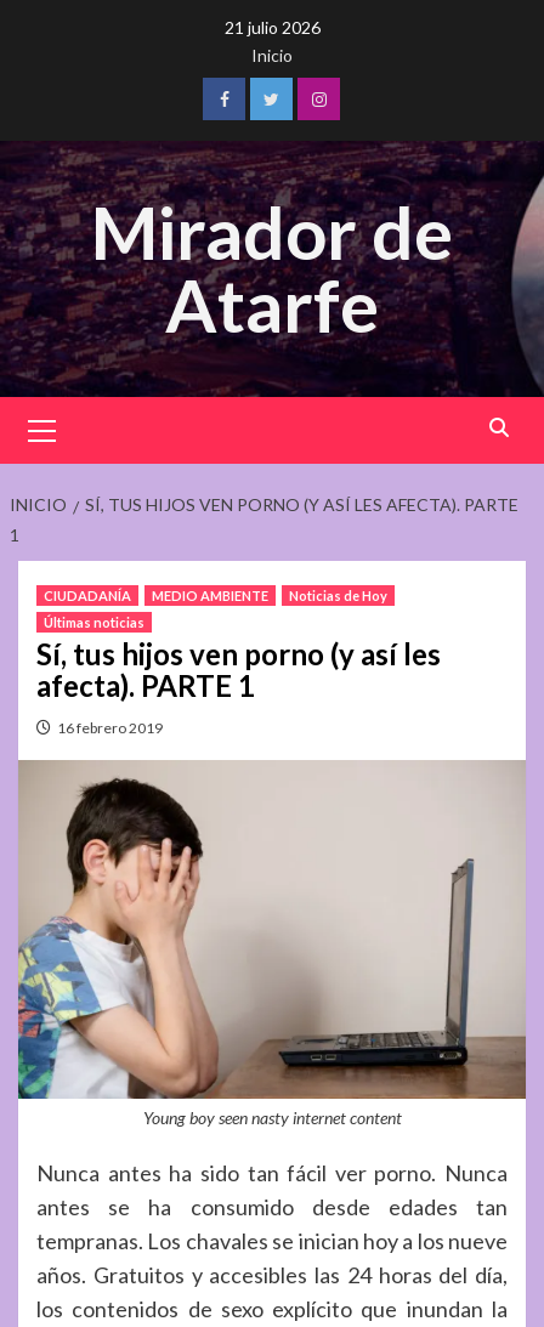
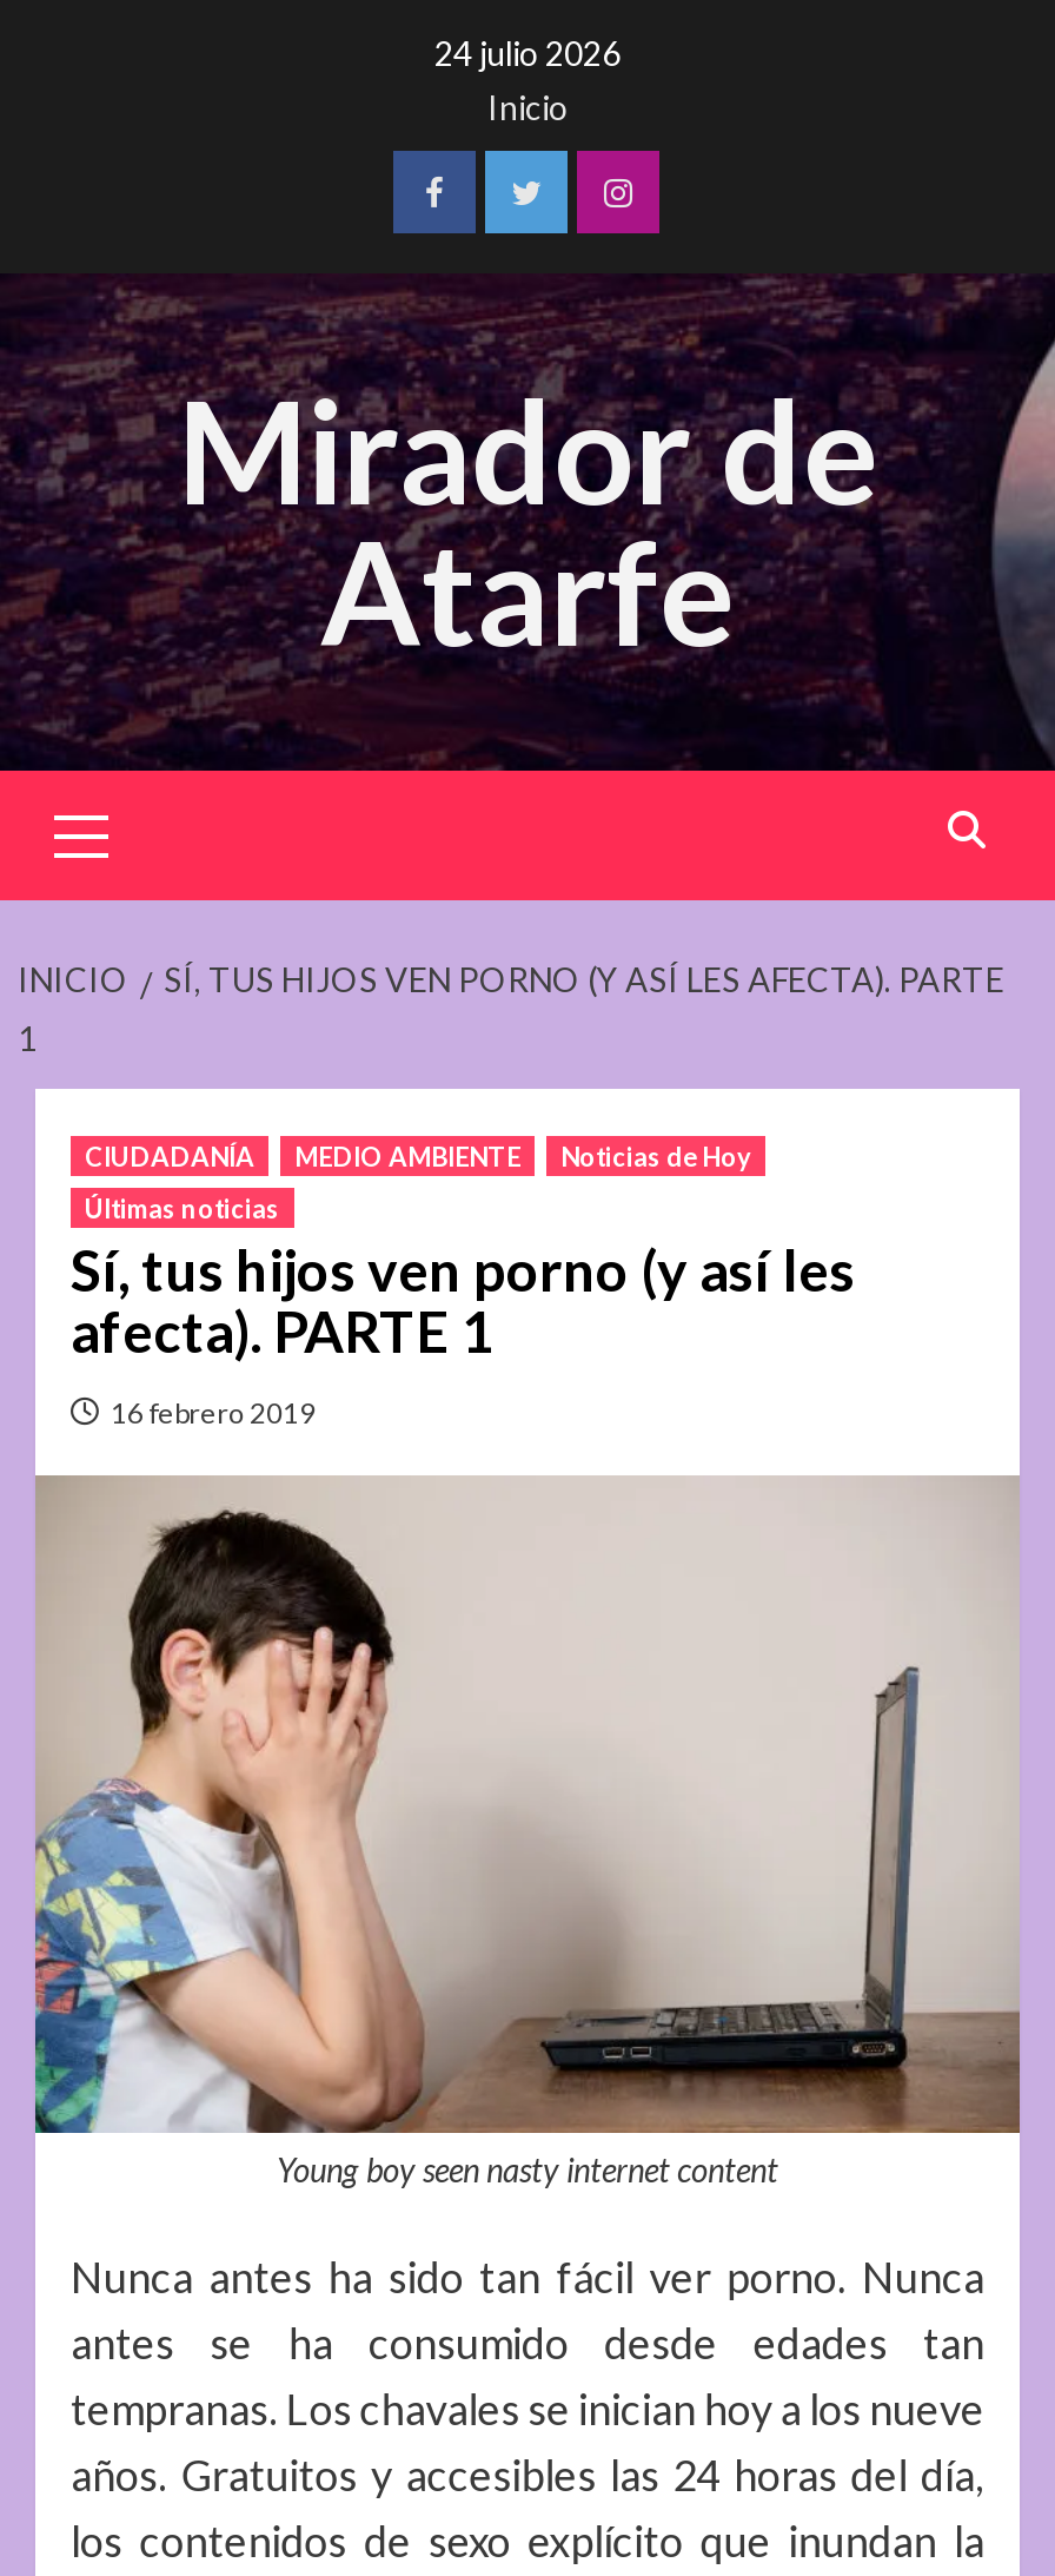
- 21 julio 2026
+ 24 julio 2026
